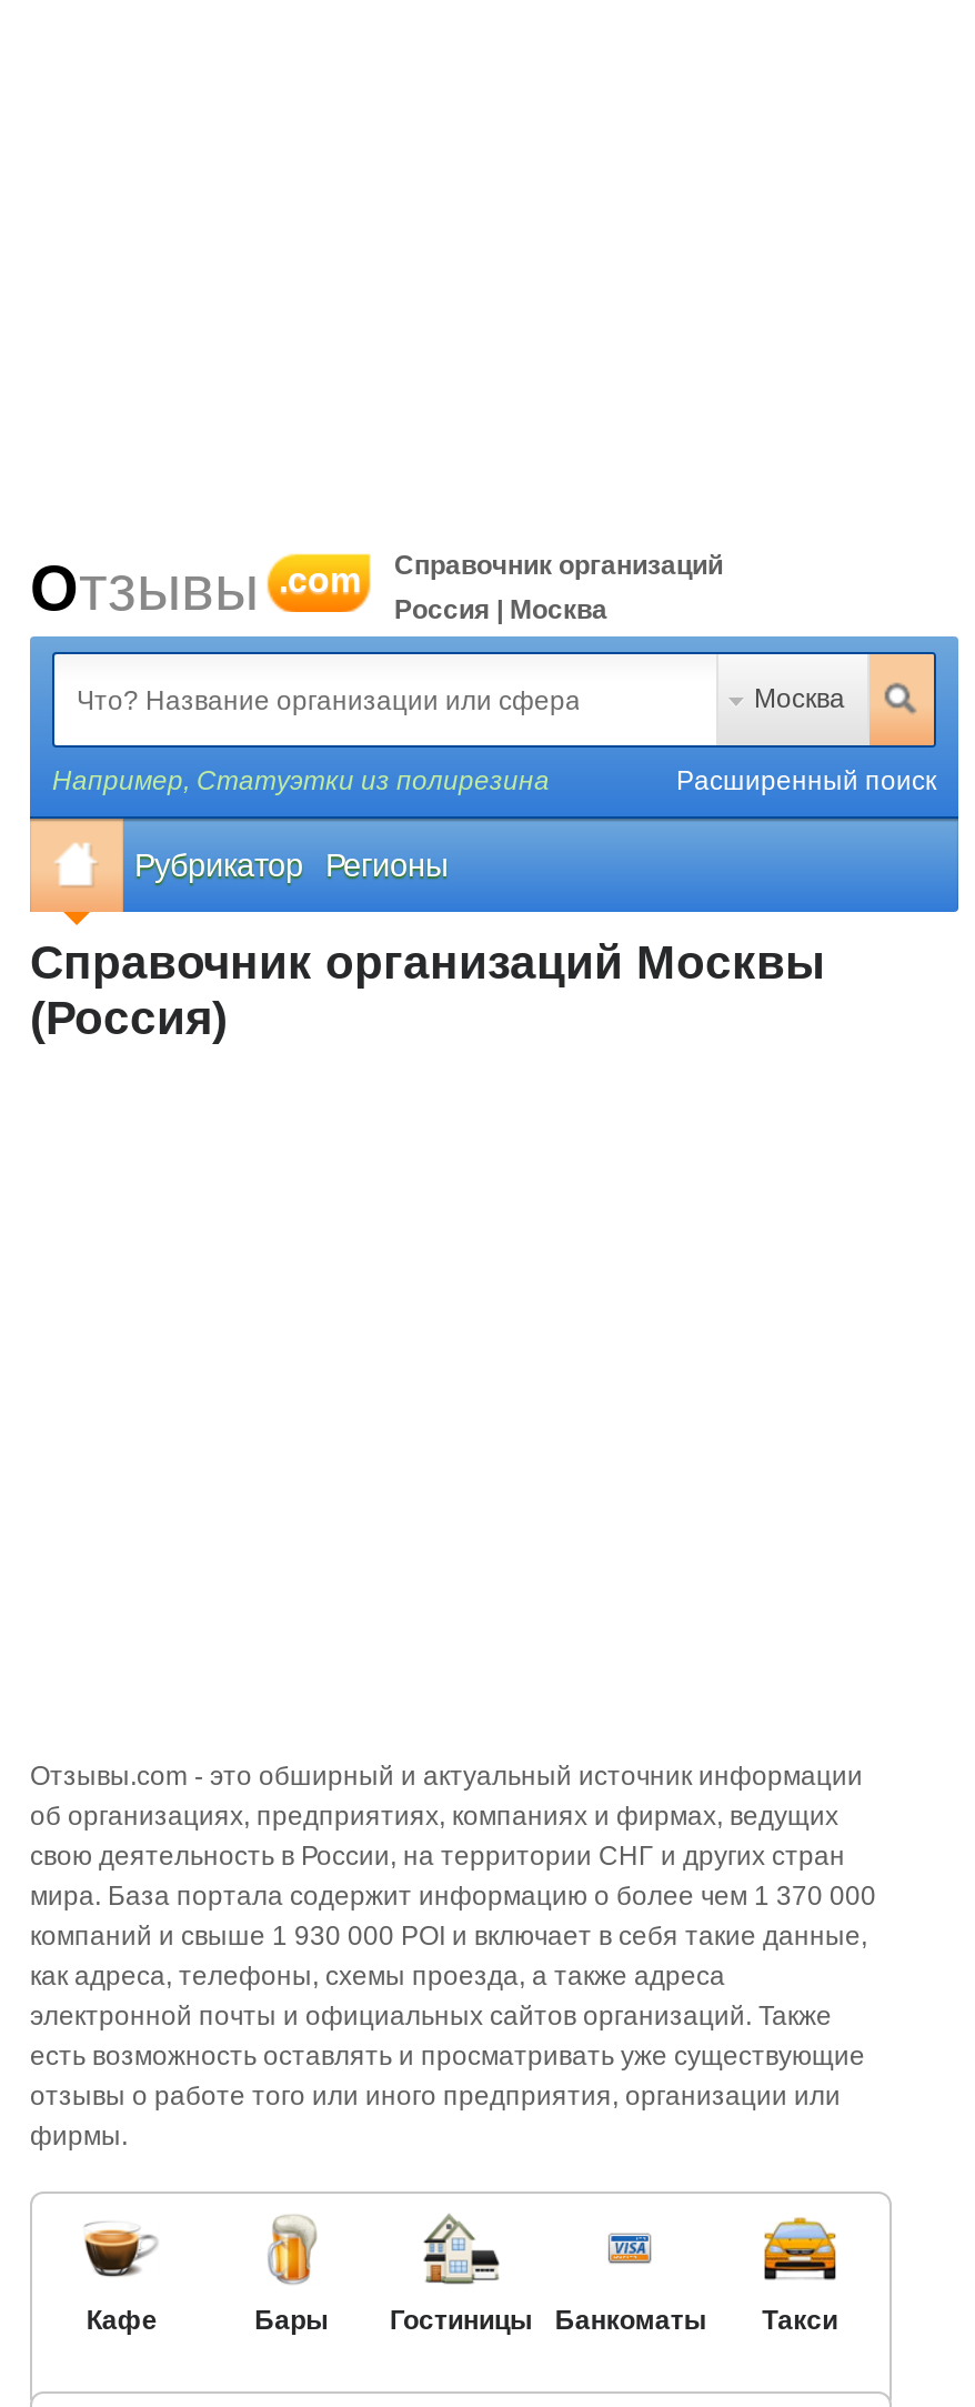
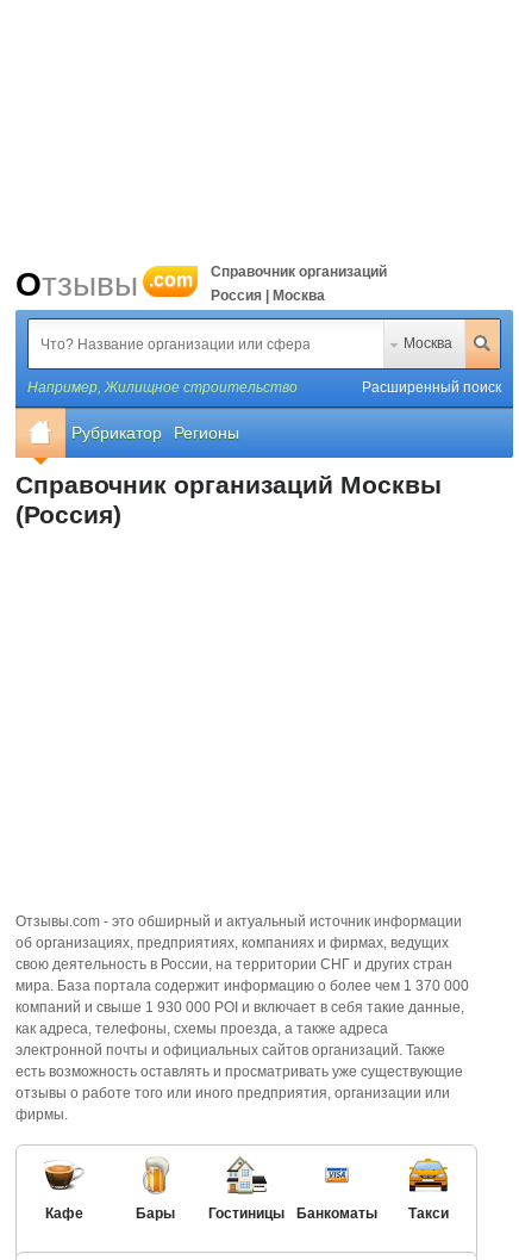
- Например, Статуэтки из полирезина
+ Например, Жилищное строительство
